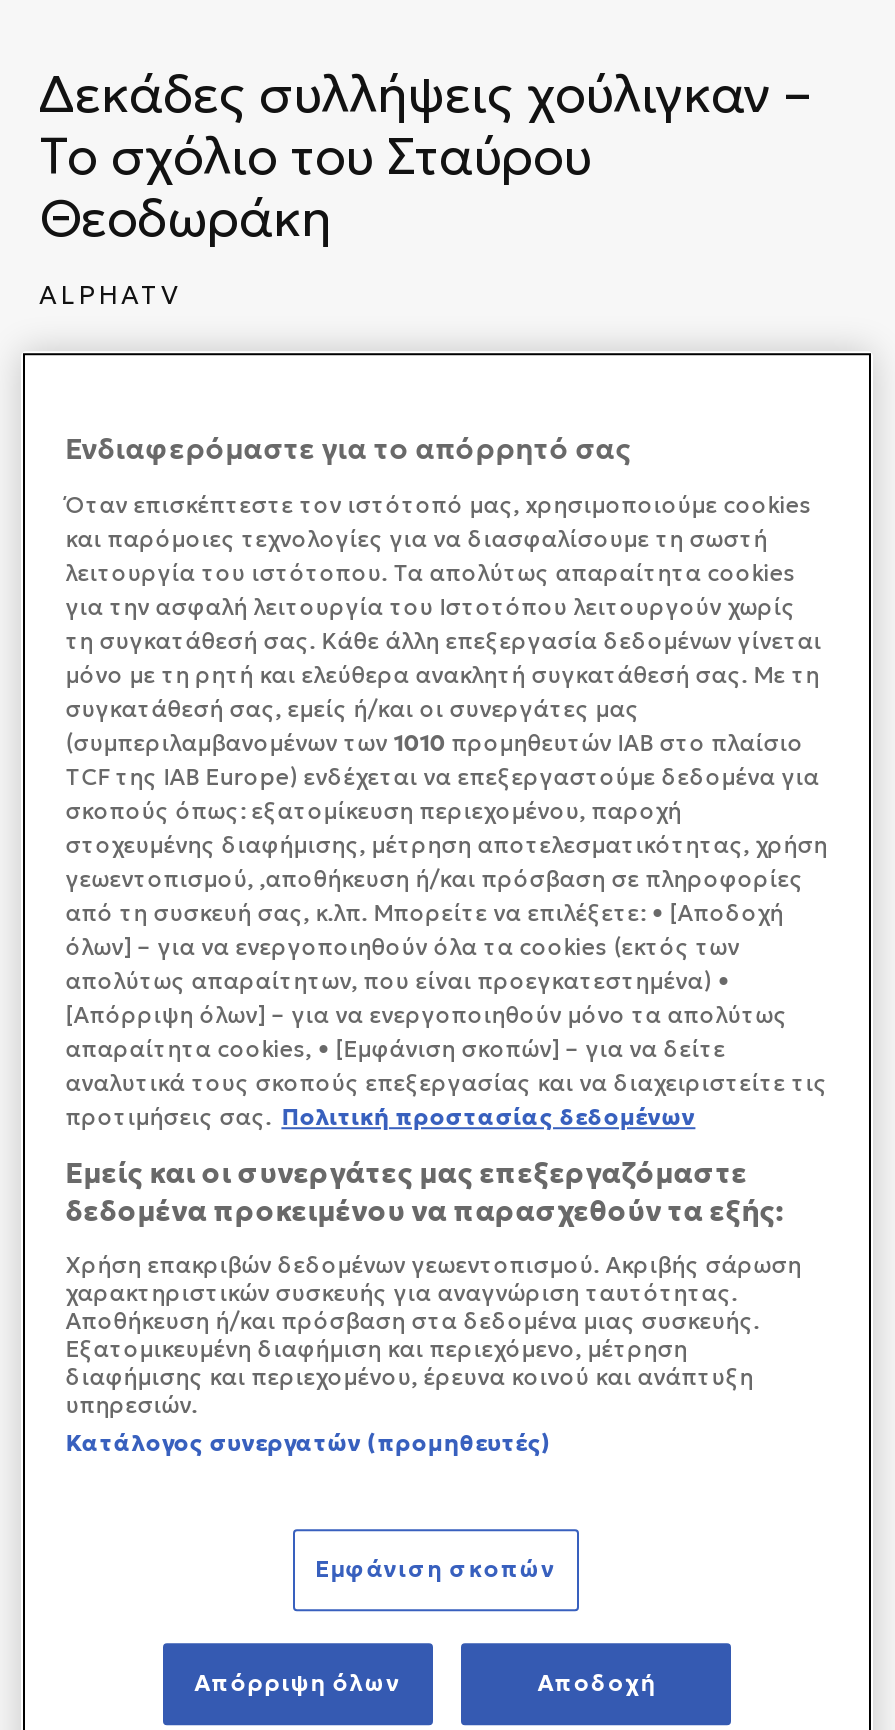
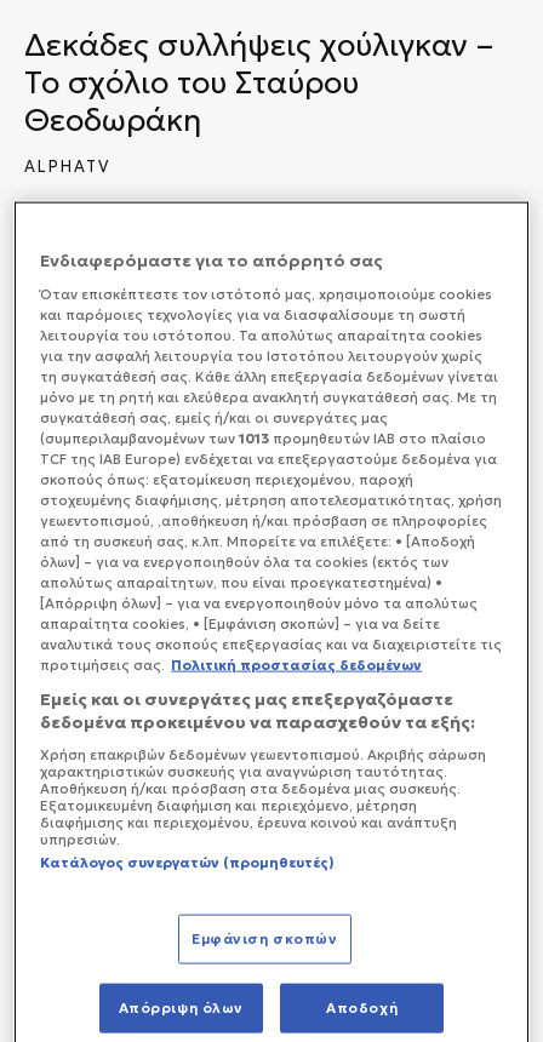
- (συμπεριλαμβανομένων των 1010 προμηθευτών IAB στο πλαίσιο
+ (συμπεριλαμβανομένων των 1013 προμηθευτών IAB στο πλαίσιο
